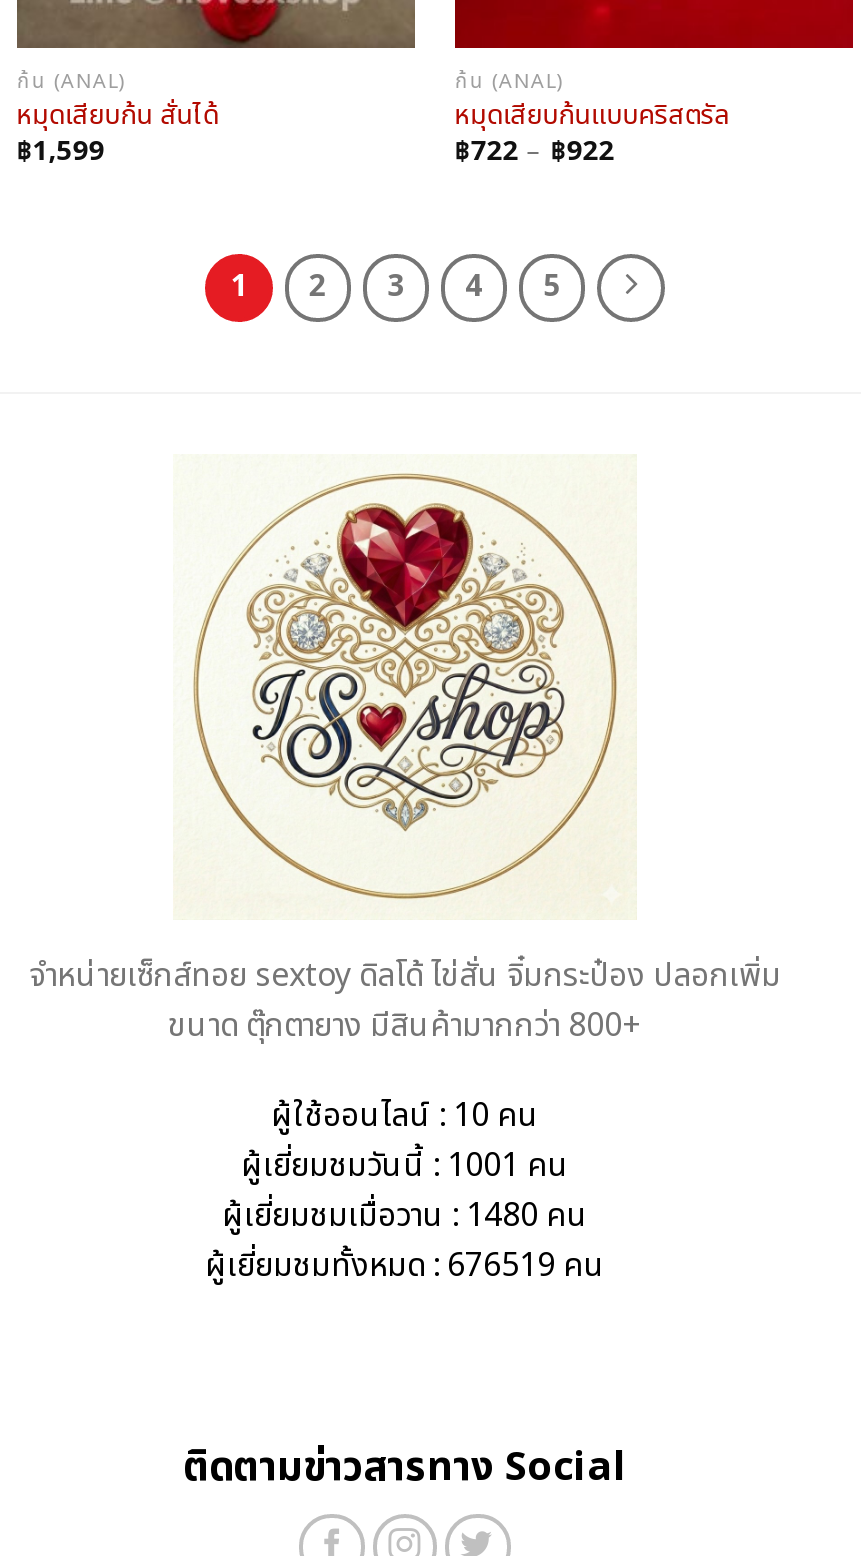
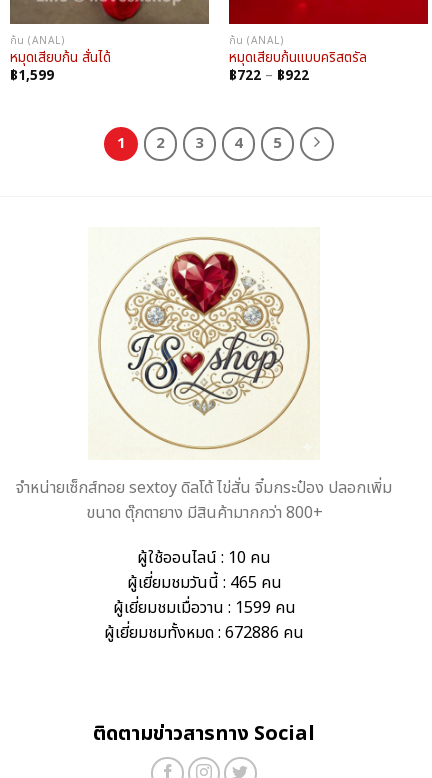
- ผู้เยี่ยมชมวันนี้ : 1001 คน
+ ผู้เยี่ยมชมวันนี้ : 465 คน

- ผู้เยี่ยมชมเมื่อวาน : 1480 คน
+ ผู้เยี่ยมชมเมื่อวาน : 1599 คน

- ผู้เยี่ยมชมทั้งหมด : 676519 คน
+ ผู้เยี่ยมชมทั้งหมด : 672886 คน
